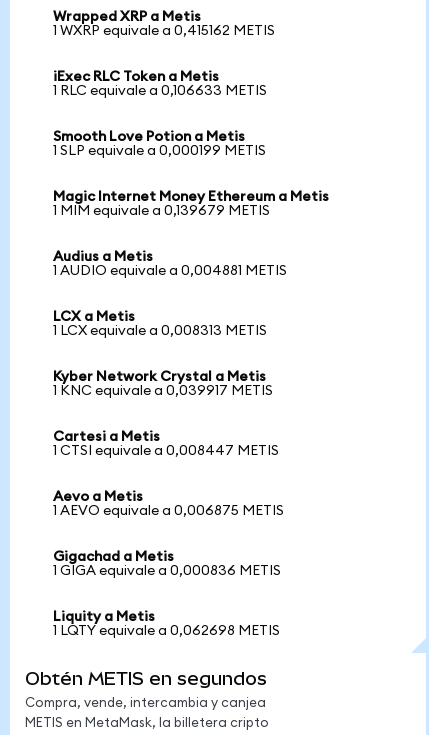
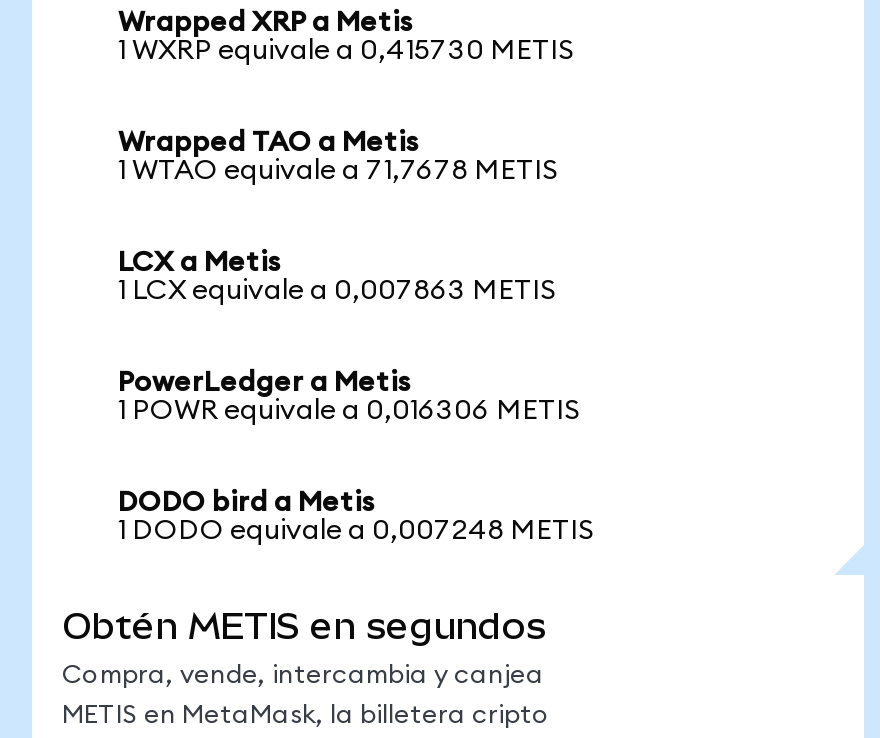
- 1 WXRP equivale a 0,415162 METIS
- iExec RLC Token a Metis
- 1 RLC equivale a 0,106633 METIS
- Smooth Love Potion a Metis
- 1 SLP equivale a 0,000199 METIS
- Magic Internet Money Ethereum a Metis
- 1 MIM equivale a 0,139679 METIS
- Audius a Metis
- 1 AUDIO equivale a 0,004881 METIS
+ 1 WXRP equivale a 0,415730 METIS
+ Wrapped TAO a Metis
+ 1 WTAO equivale a 71,7678 METIS

- 1 LCX equivale a 0,008313 METIS
- Kyber Network Crystal a Metis
- 1 KNC equivale a 0,039917 METIS
- Cartesi a Metis
- 1 CTSI equivale a 0,008447 METIS
- Aevo a Metis
- 1 AEVO equivale a 0,006875 METIS
- Gigachad a Metis
- 1 GIGA equivale a 0,000836 METIS
- Liquity a Metis
- 1 LQTY equivale a 0,062698 METIS
+ 1 LCX equivale a 0,007863 METIS
+ PowerLedger a Metis
+ 1 POWR equivale a 0,016306 METIS
+ DODO bird a Metis
+ 1 DODO equivale a 0,007248 METIS
